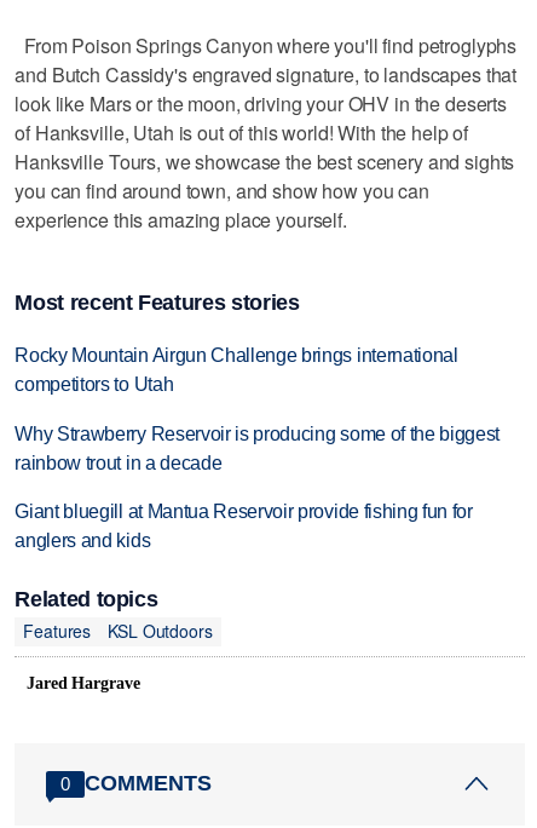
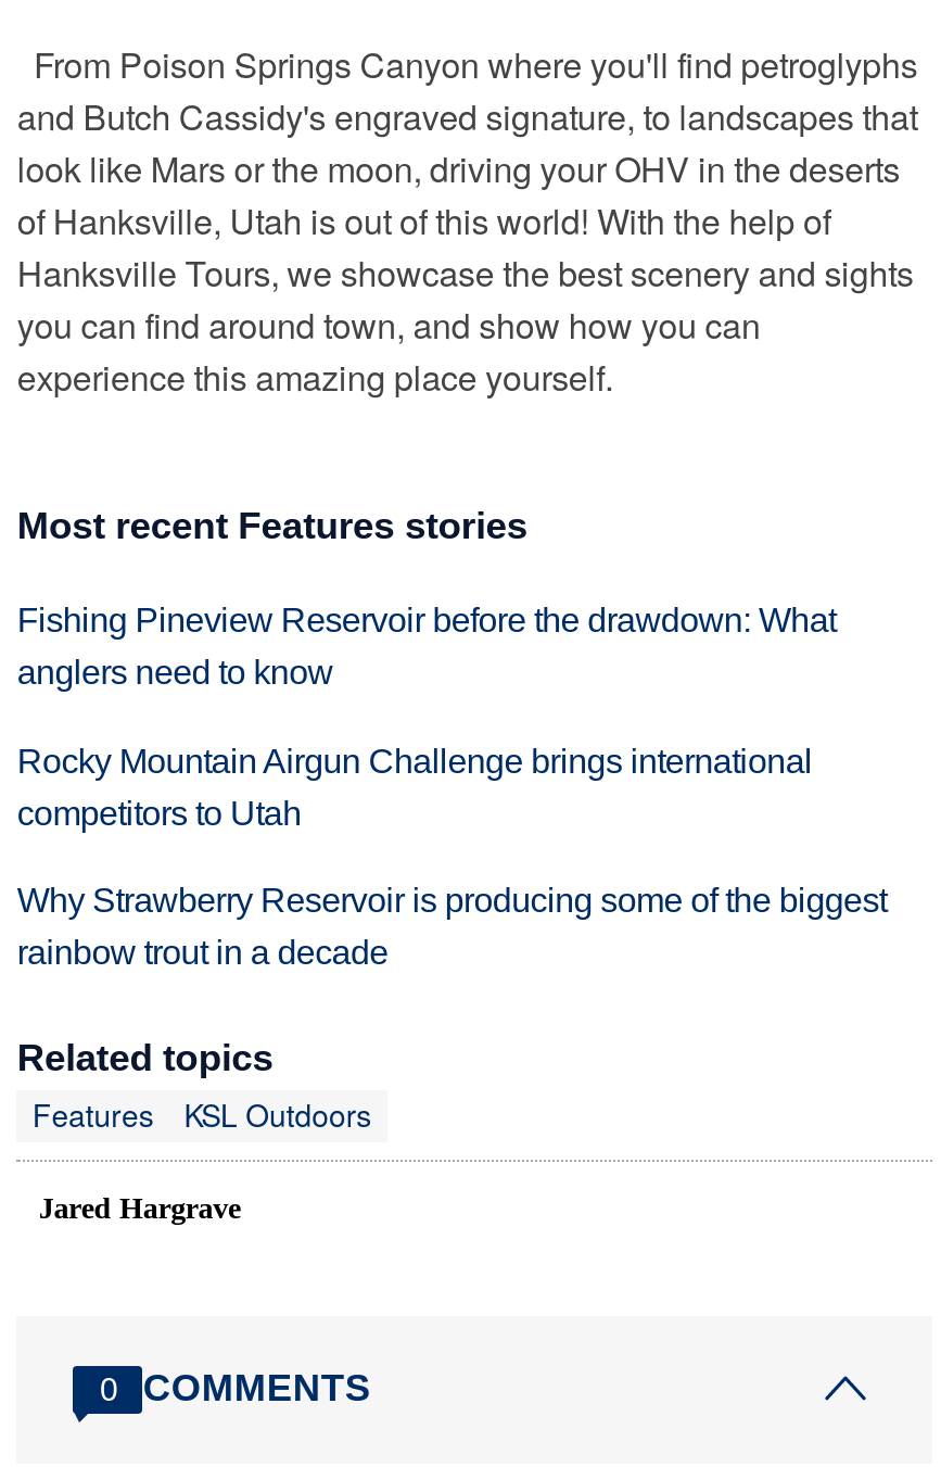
+ Fishing Pineview Reservoir before the drawdown: What
+ anglers need to know

moved down: Rocky Mountain Airgun Challenge brings international | competitors to Utah | Why Strawberry Reservoir is producing some of the biggest | rainbow trout in a decade

- Giant bluegill at Mantua Reservoir provide fishing fun for
- anglers and kids
